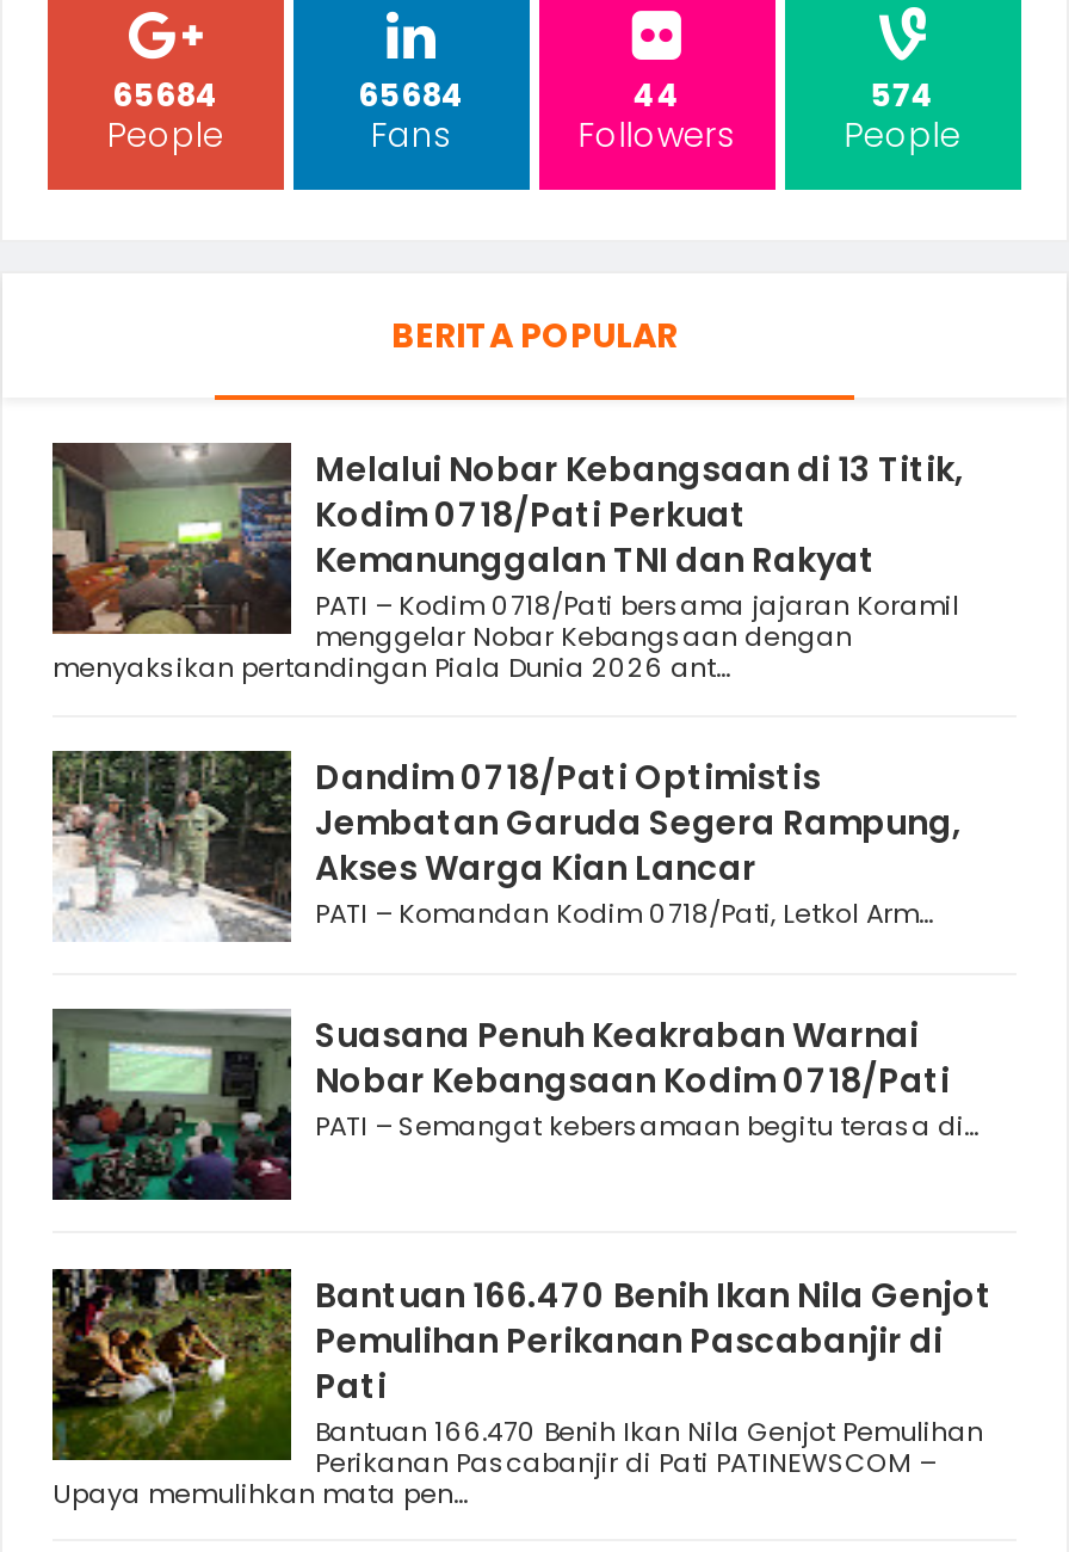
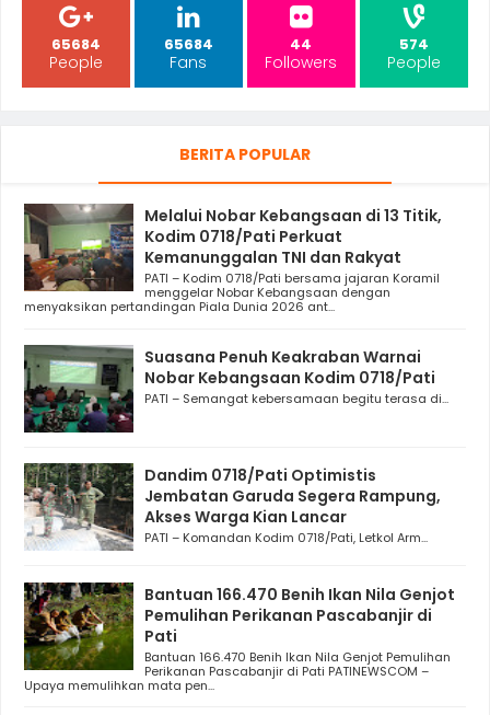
moved down: [image] | Dandim 0718/Pati Optimistis | Jembatan Garuda Segera Rampung, | Akses Warga Kian Lancar | PATI – Komandan Kodim 0718/Pati, Letkol Arm...

moved up: [image] | Suasana Penuh Keakraban Warnai | Nobar Kebangsaan Kodim 0718/Pati | PATI – Semangat kebersamaan begitu terasa di...
